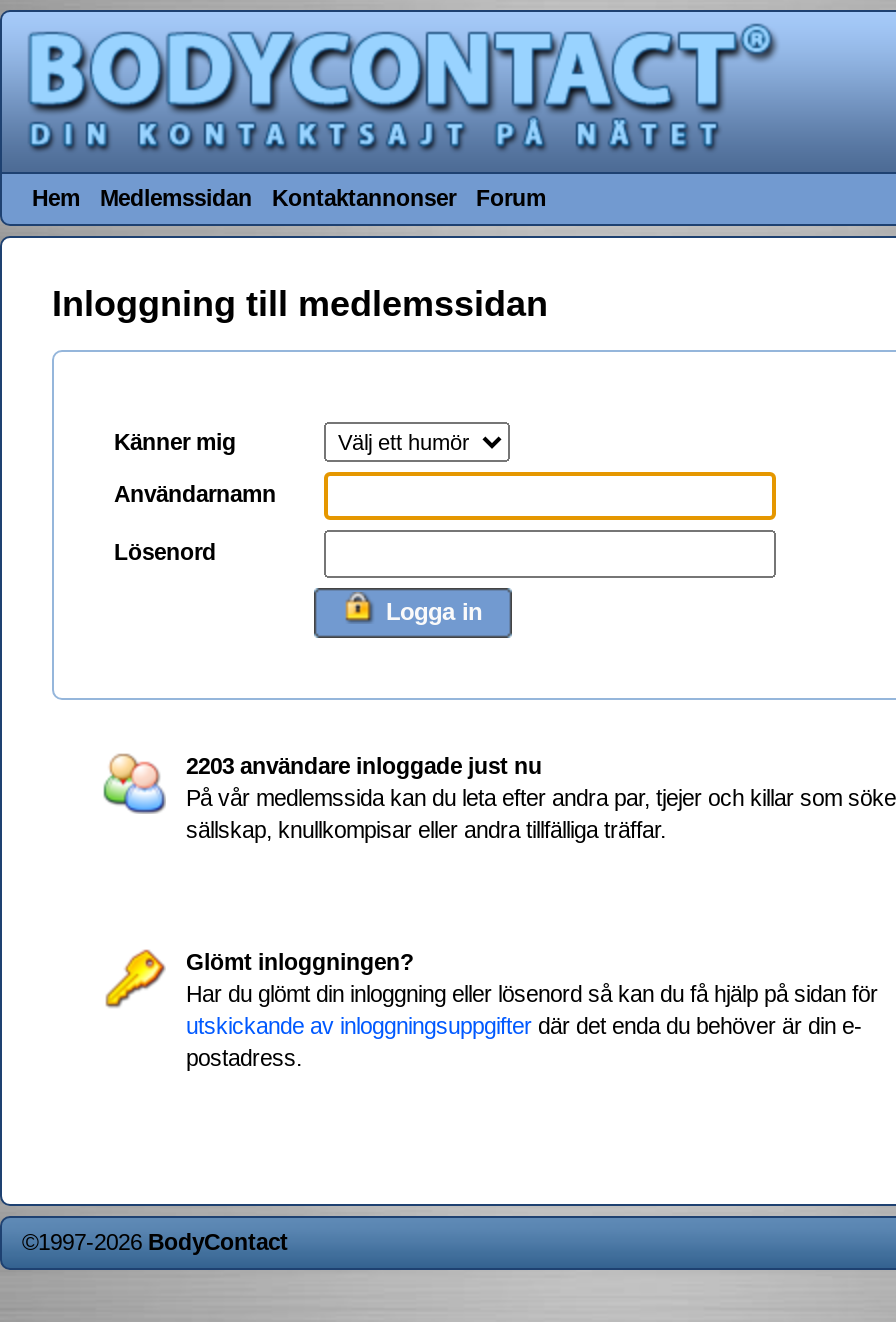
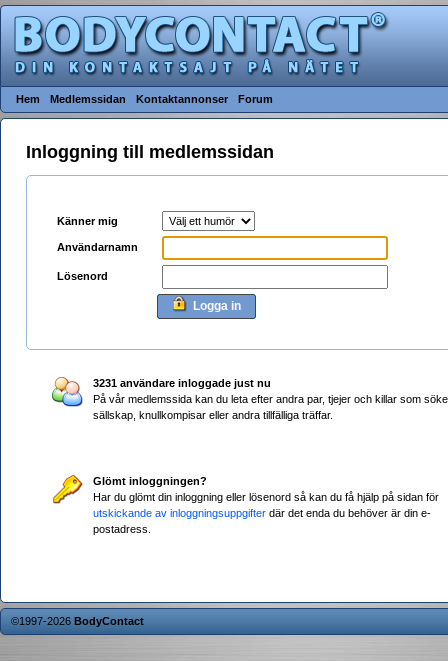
- 2203 användare inloggade just nu
+ 3231 användare inloggade just nu
